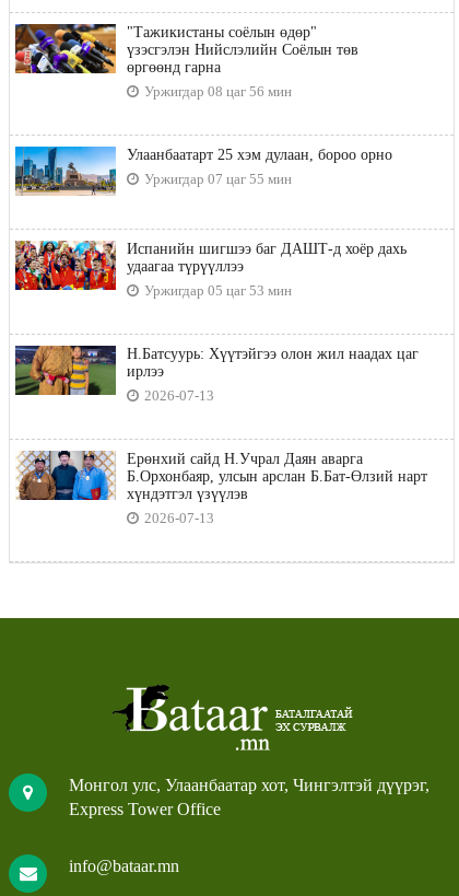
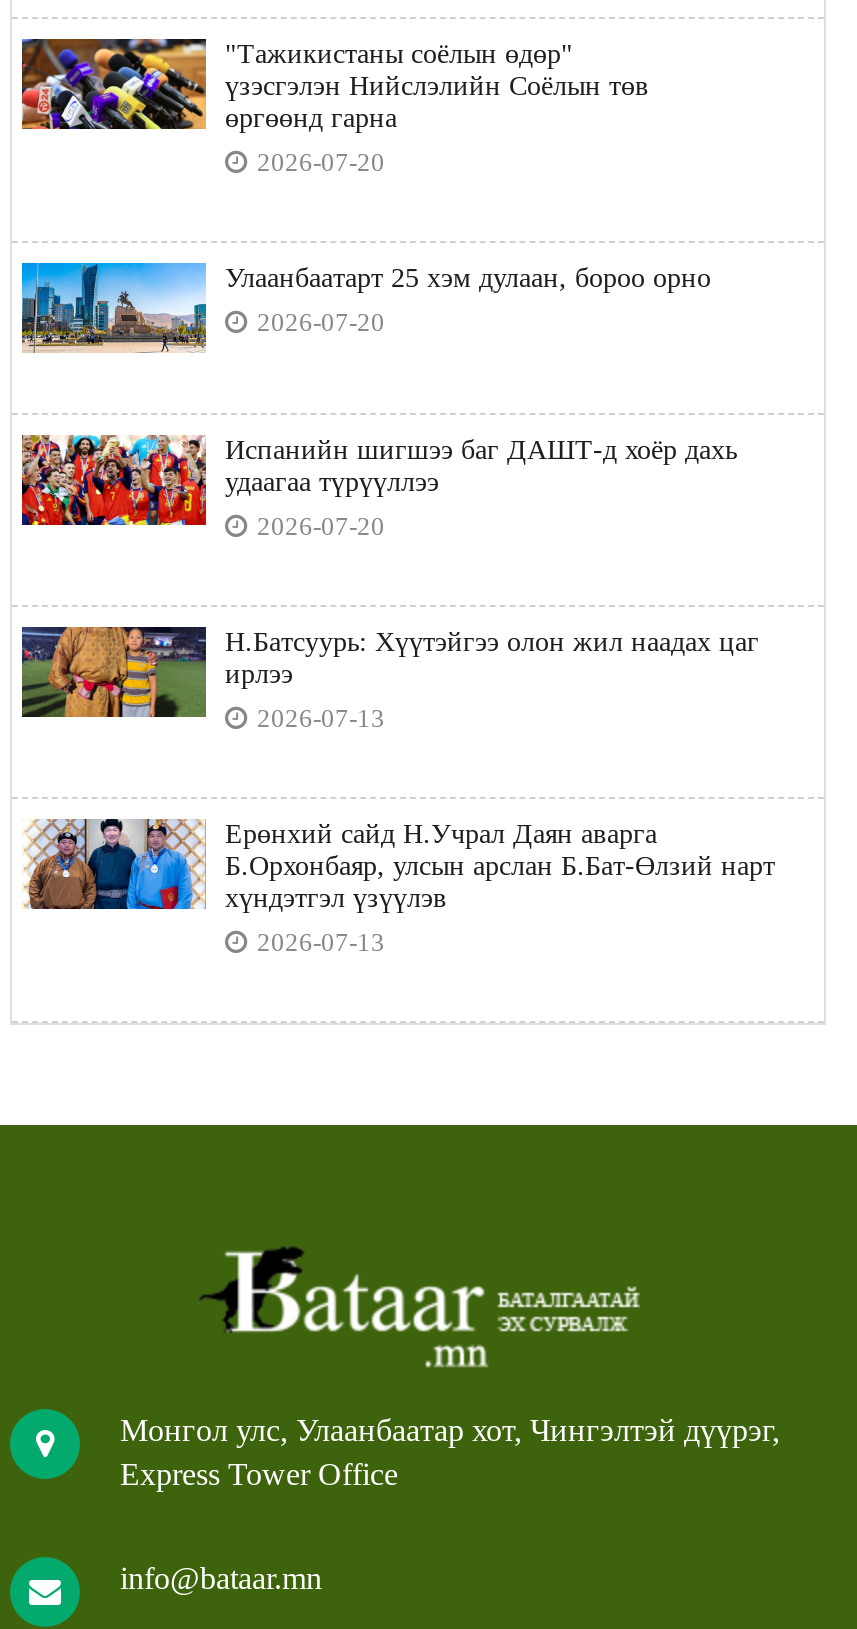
- Уржигдар 08 цаг 56 мин
+ 2026-07-20

- Уржигдар 07 цаг 55 мин
+ 2026-07-20

- Уржигдар 05 цаг 53 мин
+ 2026-07-20
